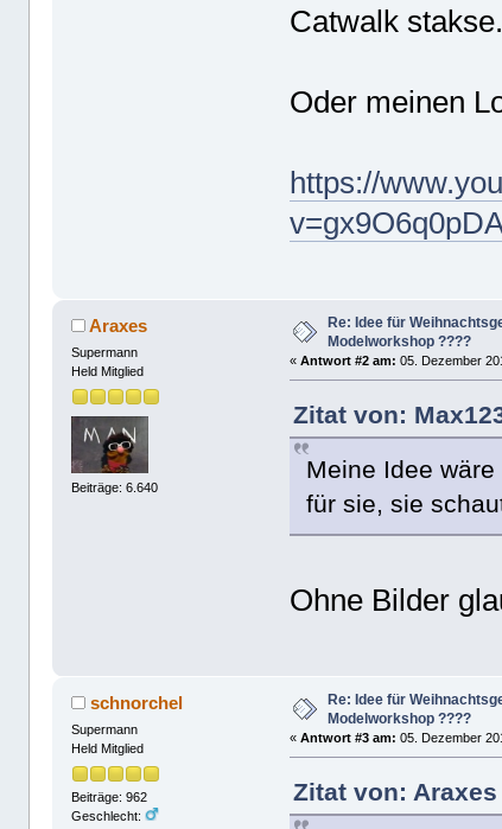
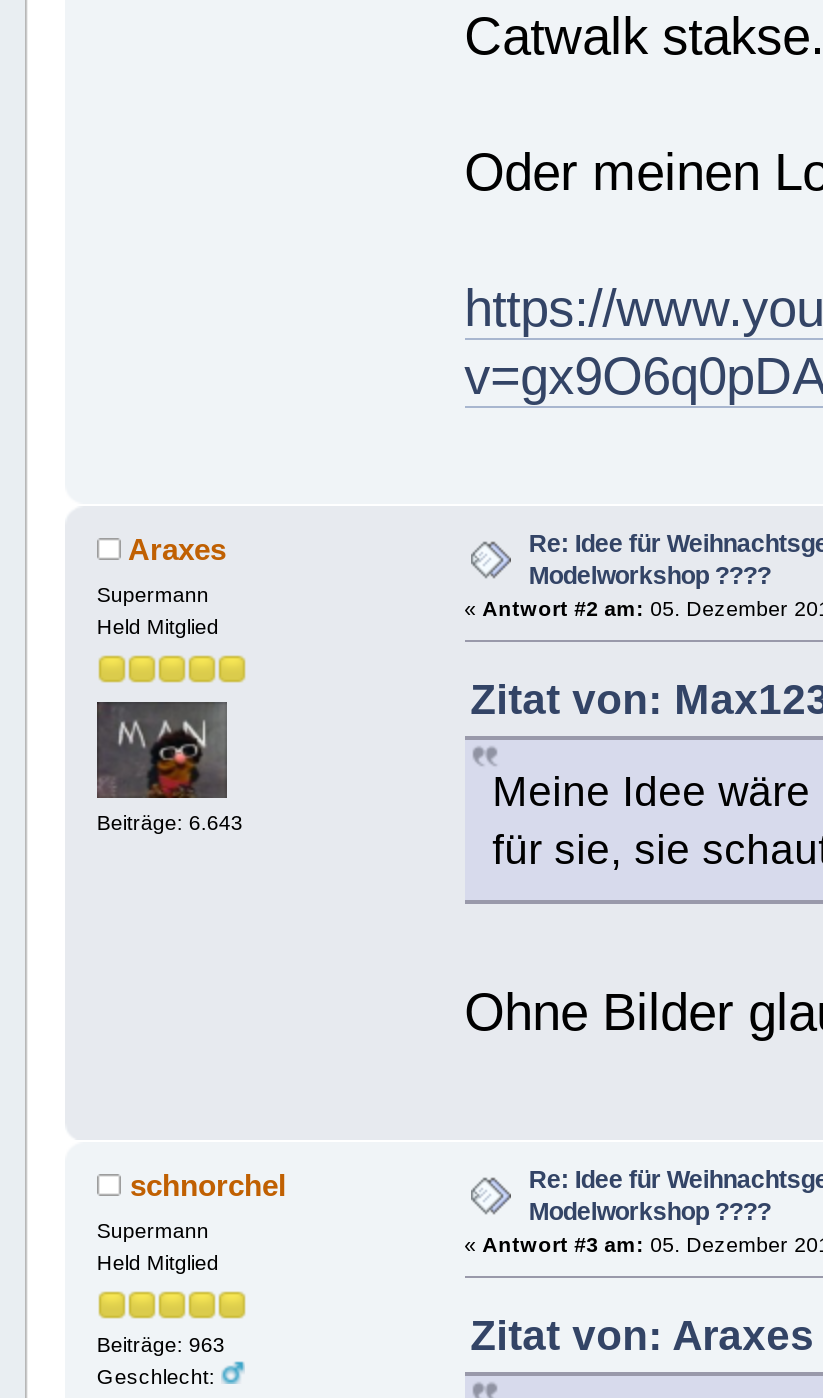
- Beiträge: 6.640
+ Beiträge: 6.643

- Beiträge: 962
+ Beiträge: 963
